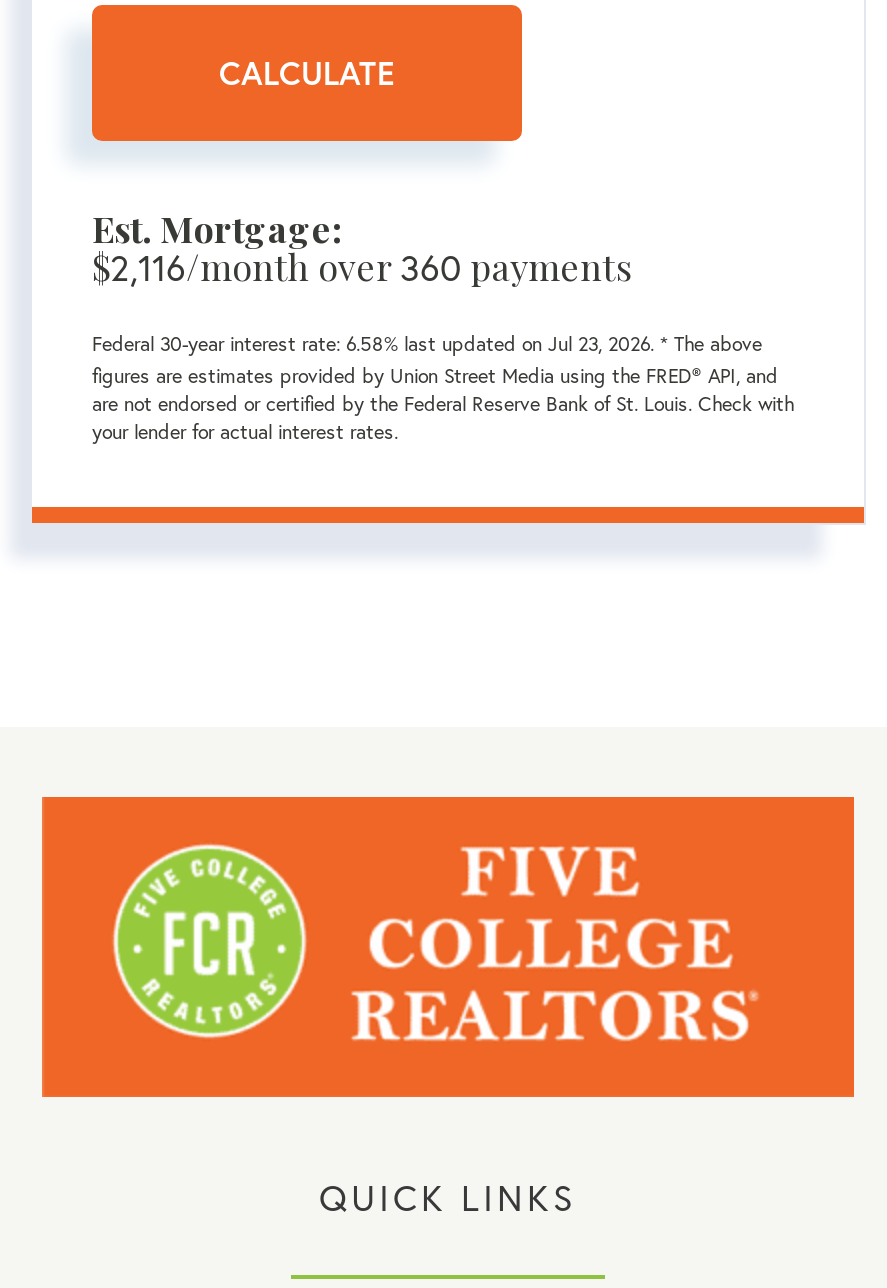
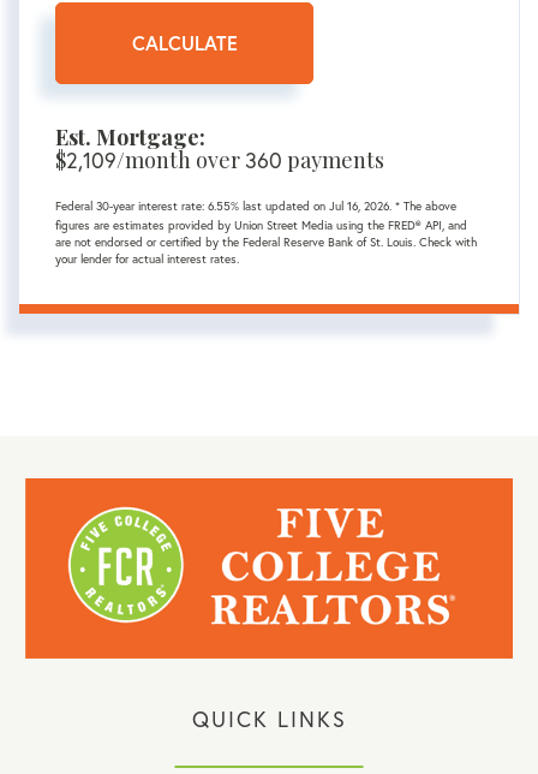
- $2,116/month over 360 payments
+ $2,109/month over 360 payments

- Federal 30-year interest rate: 6.58% last updated on Jul 23, 2026. * The above
+ Federal 30-year interest rate: 6.55% last updated on Jul 16, 2026. * The above
